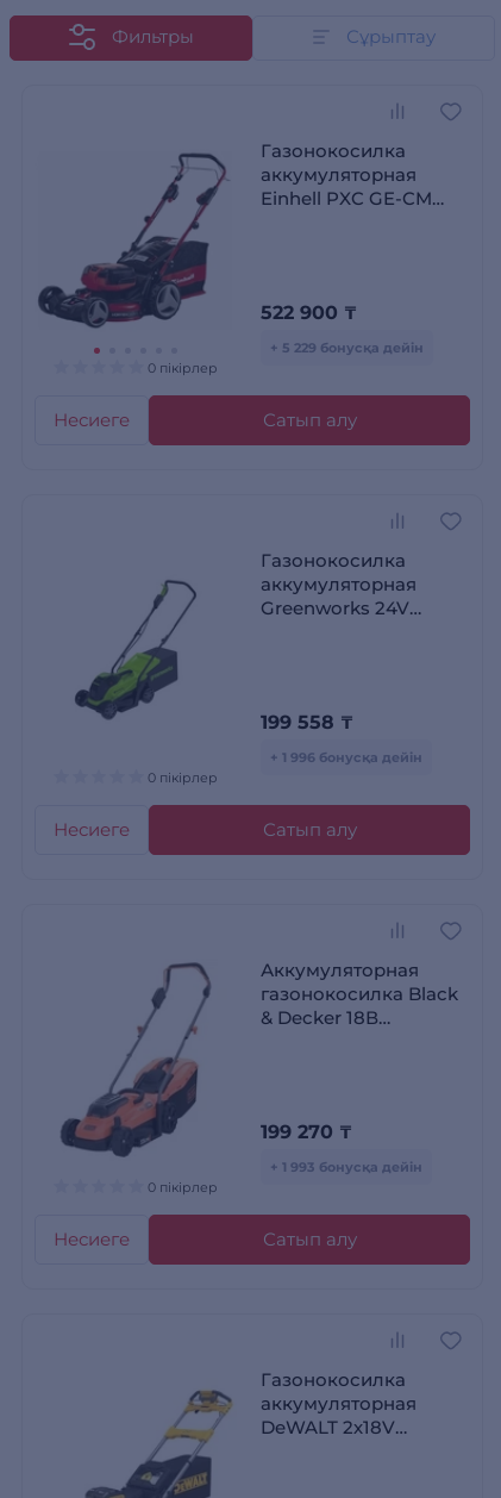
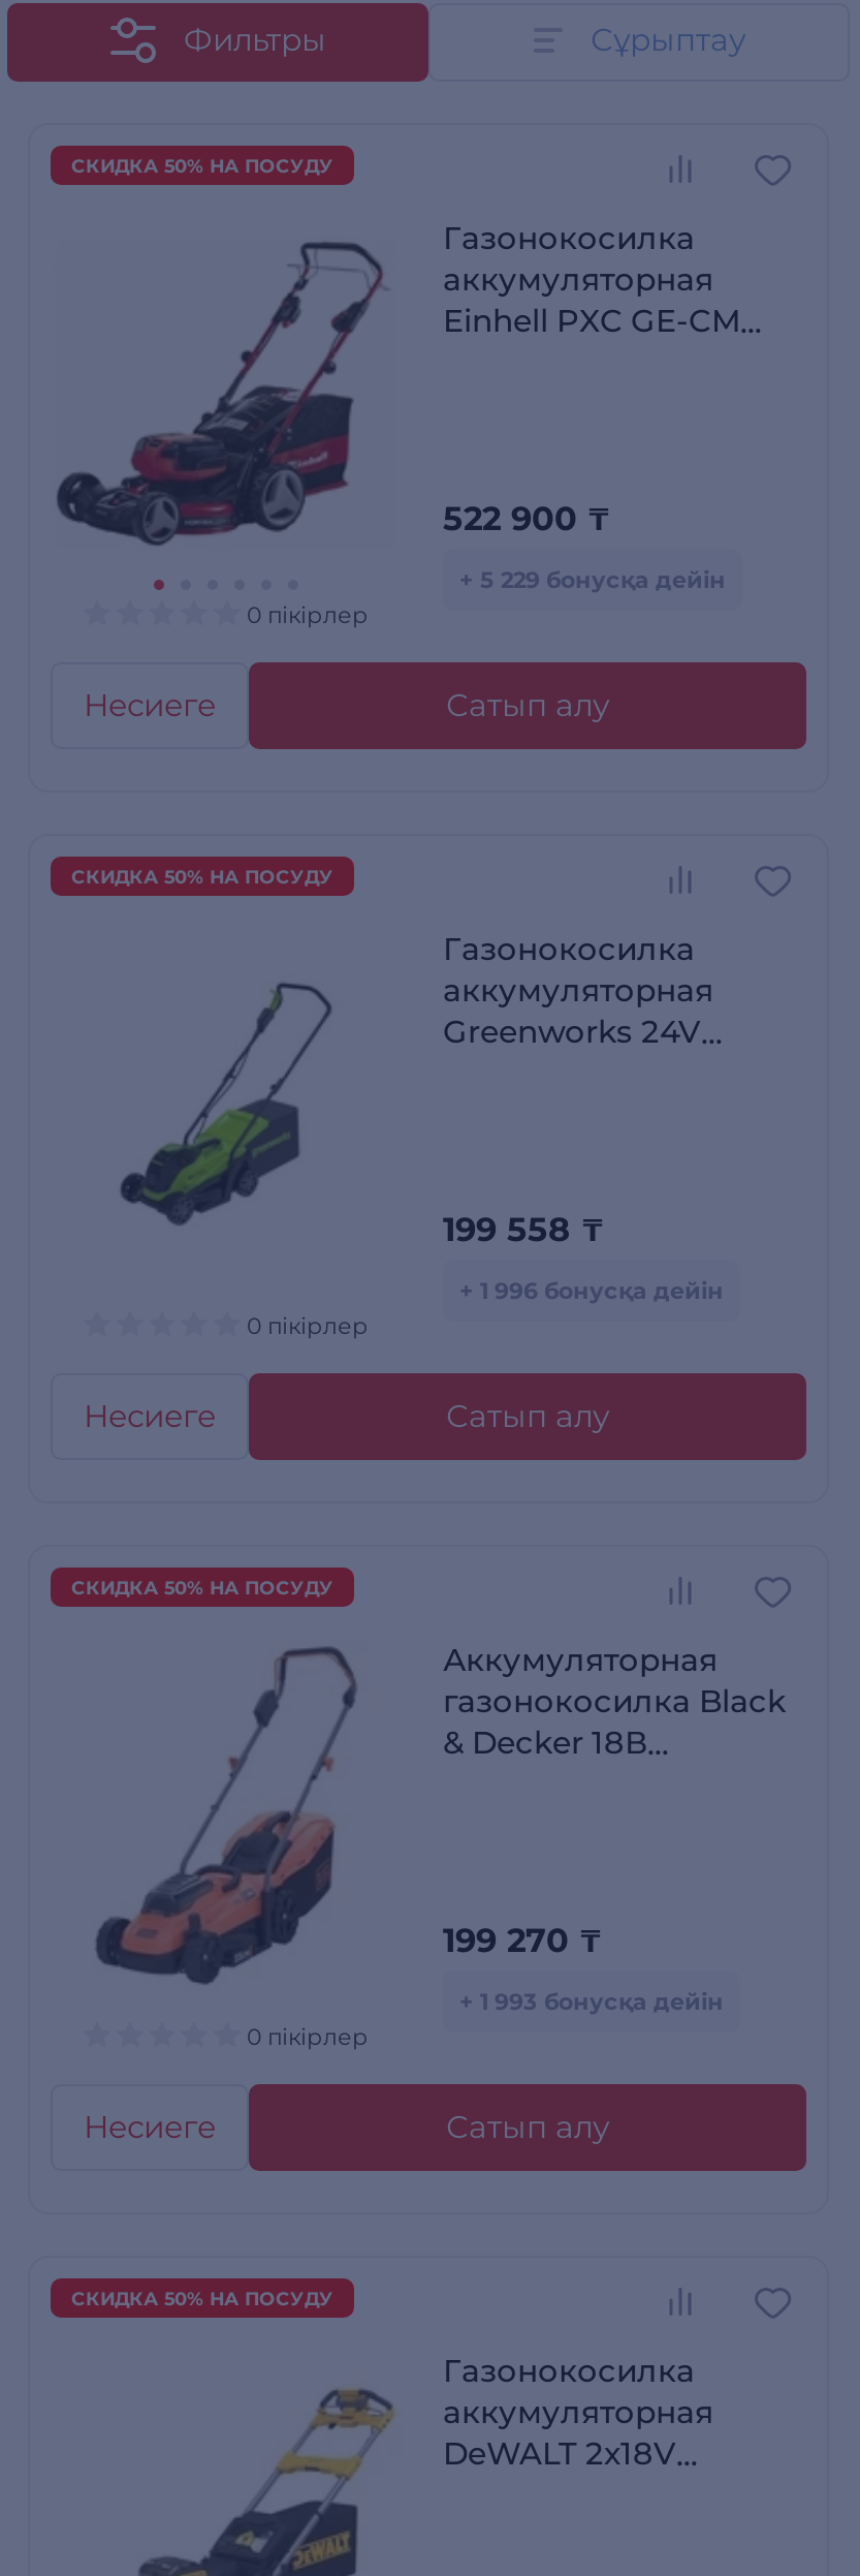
+ СКИДКА 50% НА ПОСУДУ

+ СКИДКА 50% НА ПОСУДУ

+ СКИДКА 50% НА ПОСУДУ

+ СКИДКА 50% НА ПОСУДУ
